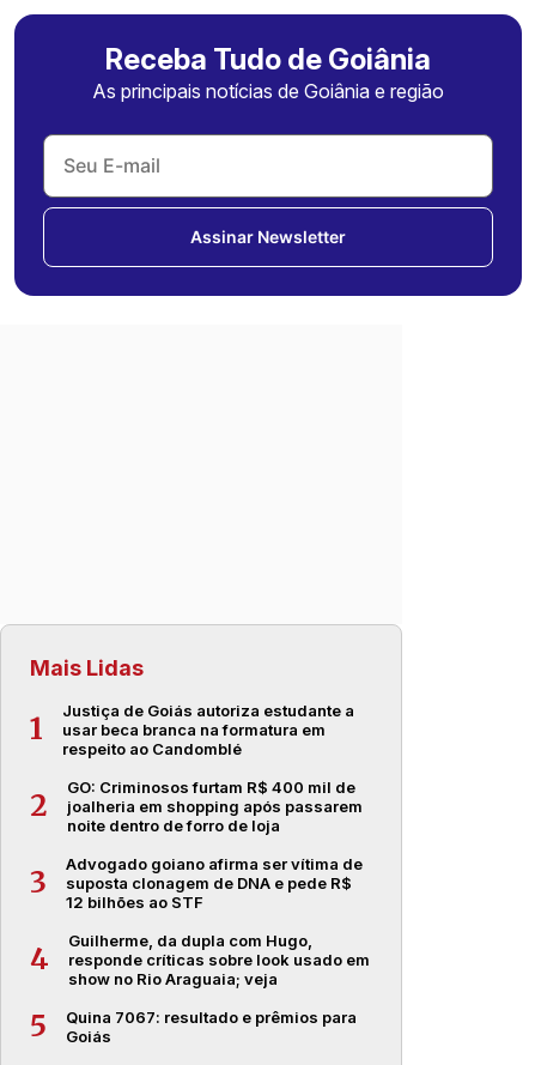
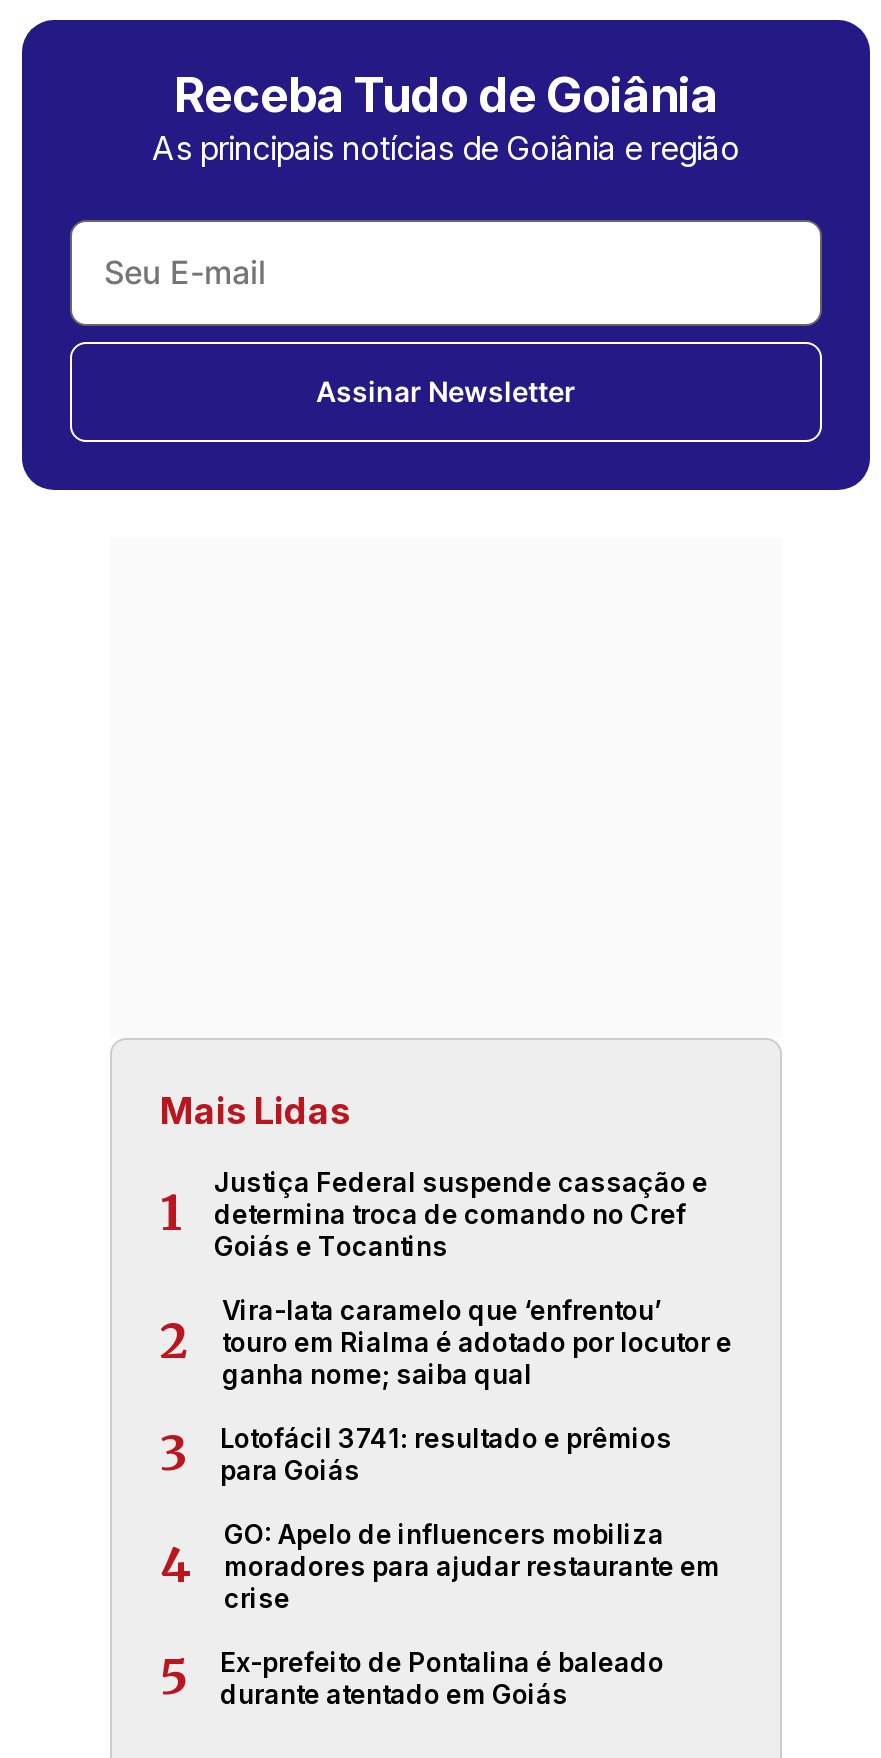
- Justiça de Goiás autoriza estudante a
- usar beca branca na formatura em
- respeito ao Candomblé
+ Justiça Federal suspende cassação e
+ determina troca de comando no Cref
+ Goiás e Tocantins

- GO: Criminosos furtam R$ 400 mil de
- joalheria em shopping após passarem
- noite dentro de forro de loja
+ Vira-lata caramelo que ‘enfrentou’
+ touro em Rialma é adotado por locutor e
+ ganha nome; saiba qual

- Advogado goiano afirma ser vítima de
- suposta clonagem de DNA e pede R$
- 12 bilhões ao STF
+ Lotofácil 3741: resultado e prêmios
+ para Goiás

- Guilherme, da dupla com Hugo,
- responde críticas sobre look usado em
- show no Rio Araguaia; veja
+ GO: Apelo de influencers mobiliza
+ moradores para ajudar restaurante em
+ crise

- Quina 7067: resultado e prêmios para
- Goiás
+ Ex-prefeito de Pontalina é baleado
+ durante atentado em Goiás
